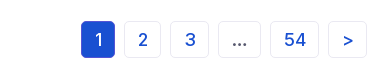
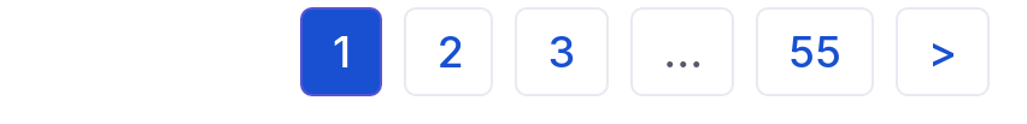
- 54
+ 55
